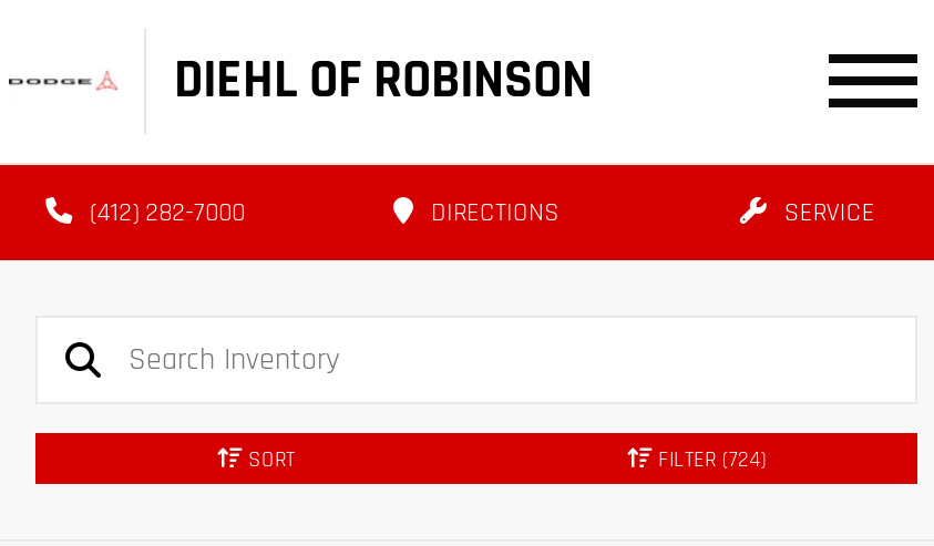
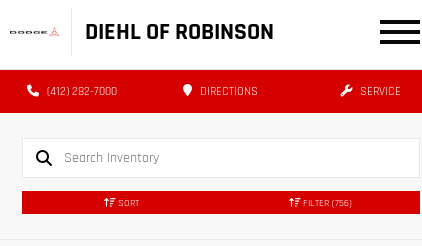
- FILTER (724)
+ FILTER (756)
